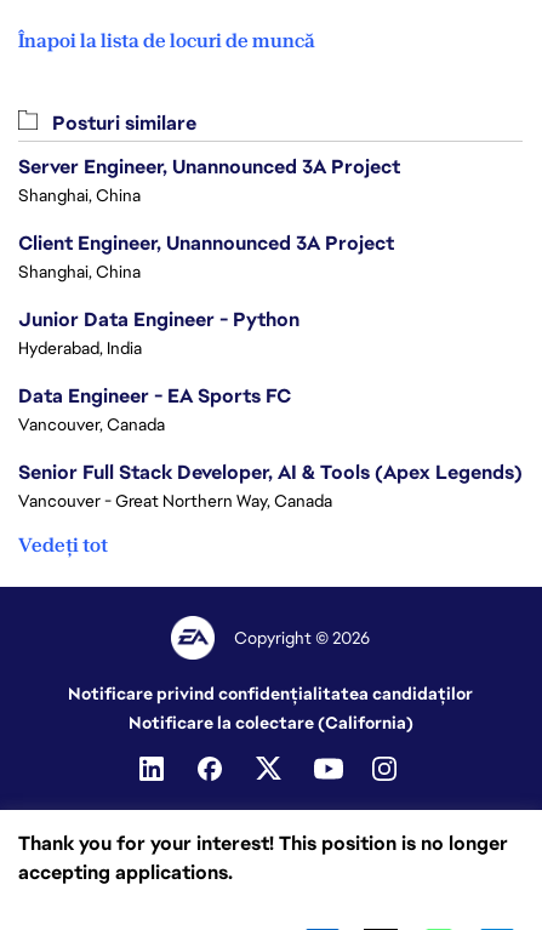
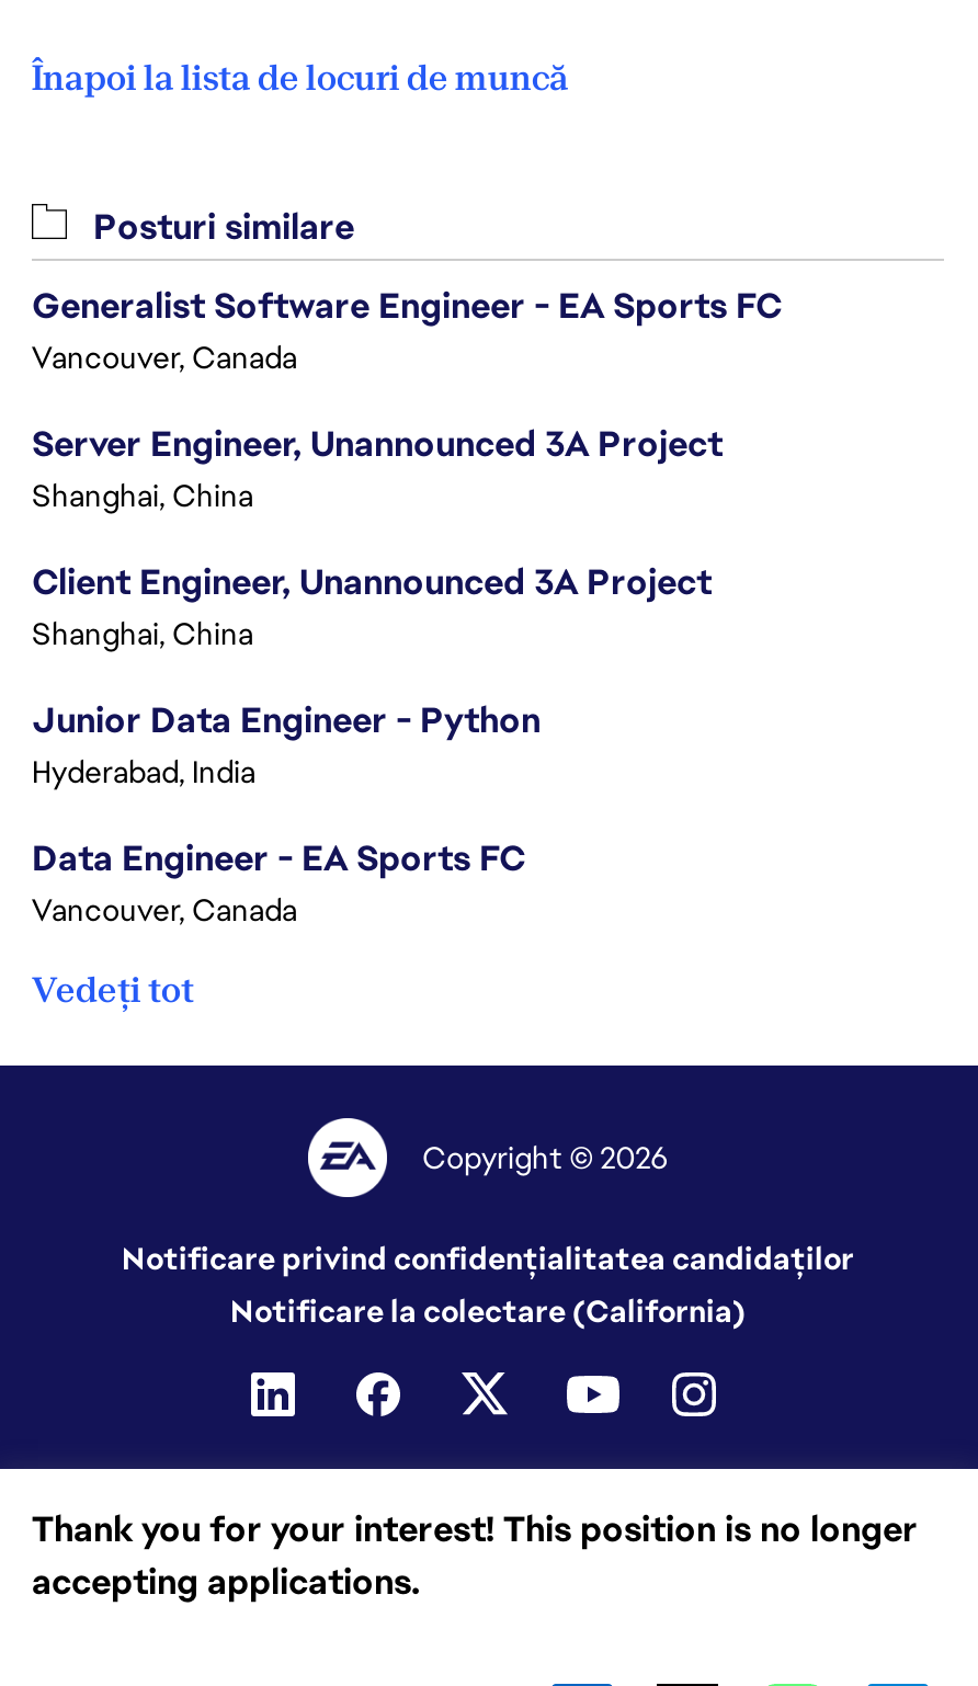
+ Generalist Software Engineer - EA Sports FC
+ Vancouver, Canada

moved down: Server Engineer, Unannounced 3A Project | Shanghai, China | Client Engineer, Unannounced 3A Project | Shanghai, China | Junior Data Engineer - Python | Hyderabad, India | Data Engineer - EA Sports FC | Vancouver, Canada

- Senior Full Stack Developer, AI & Tools (Apex Legends)
- Vancouver - Great Northern Way, Canada
